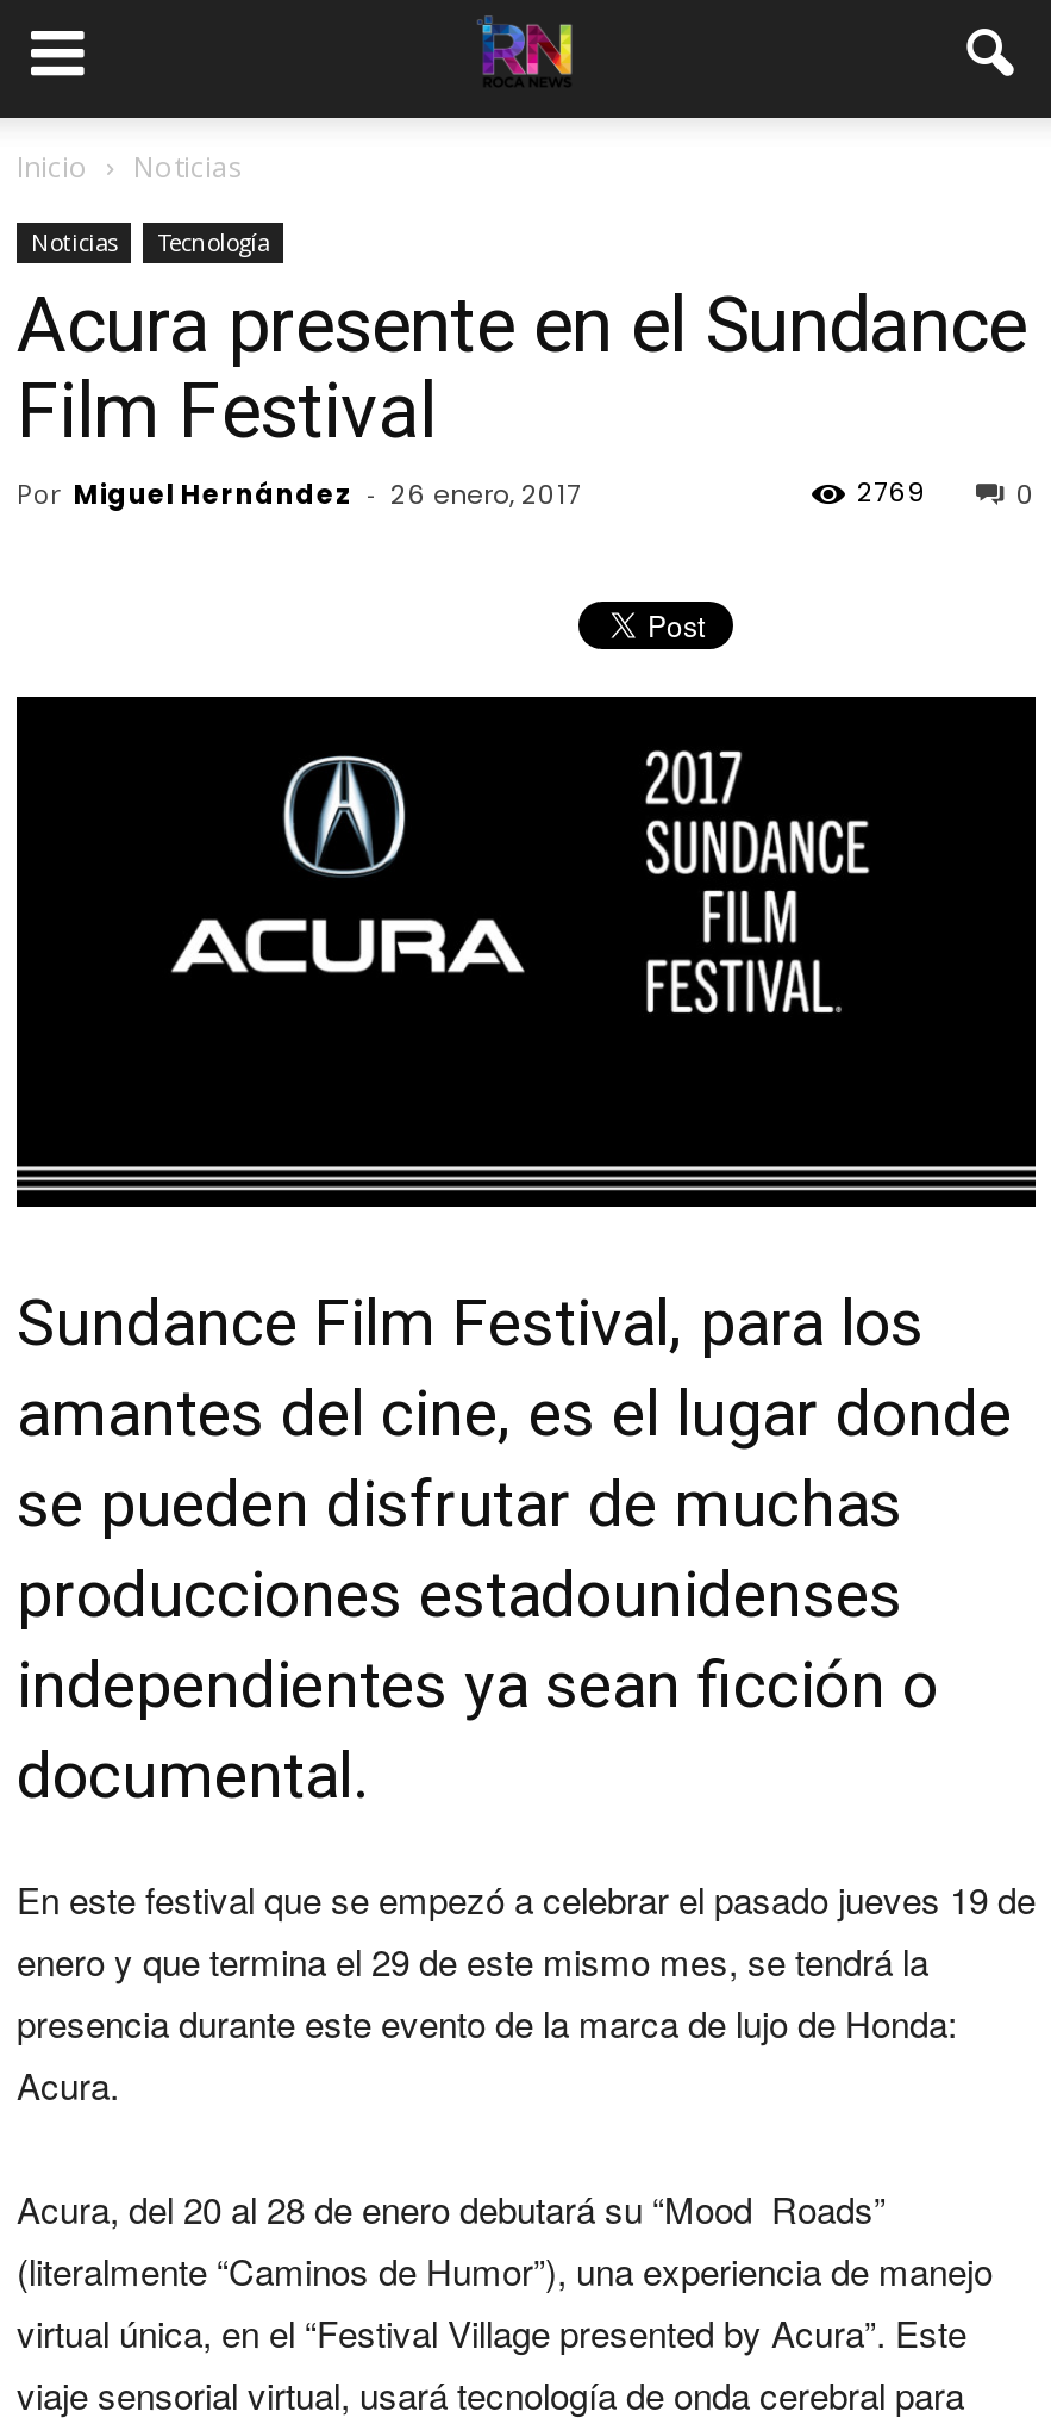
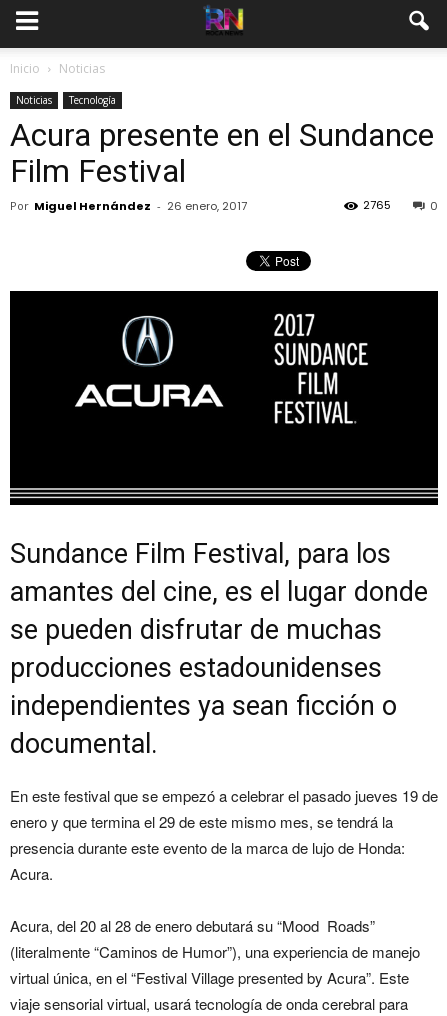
- 2769
+ 2765
